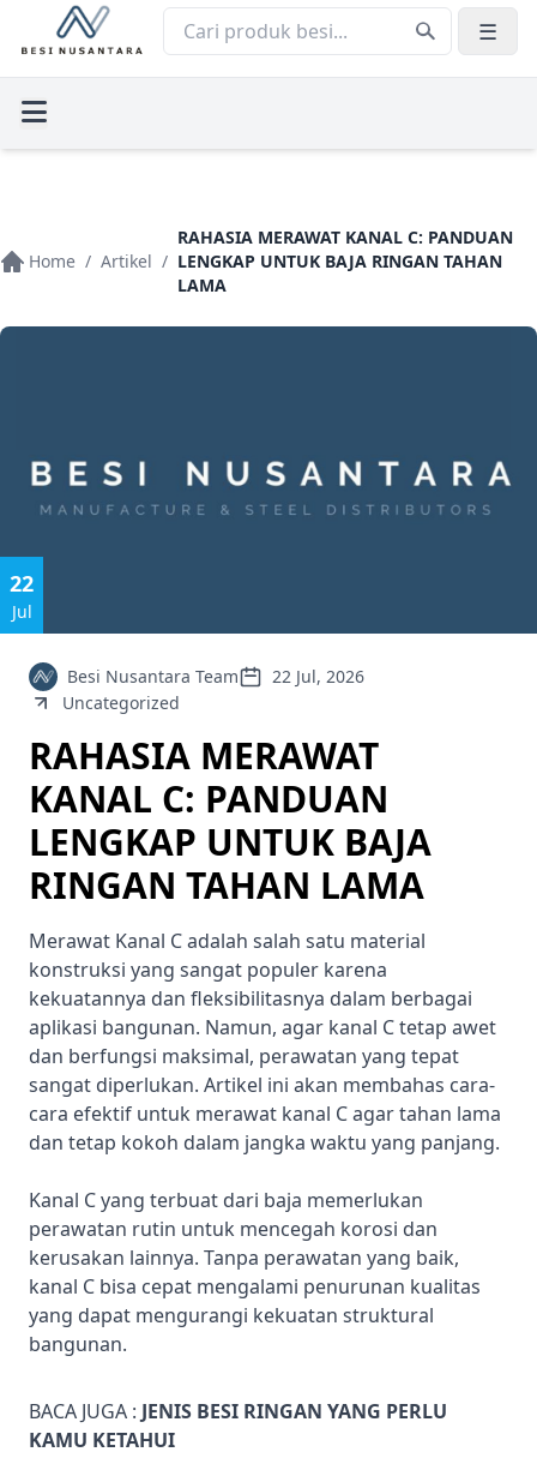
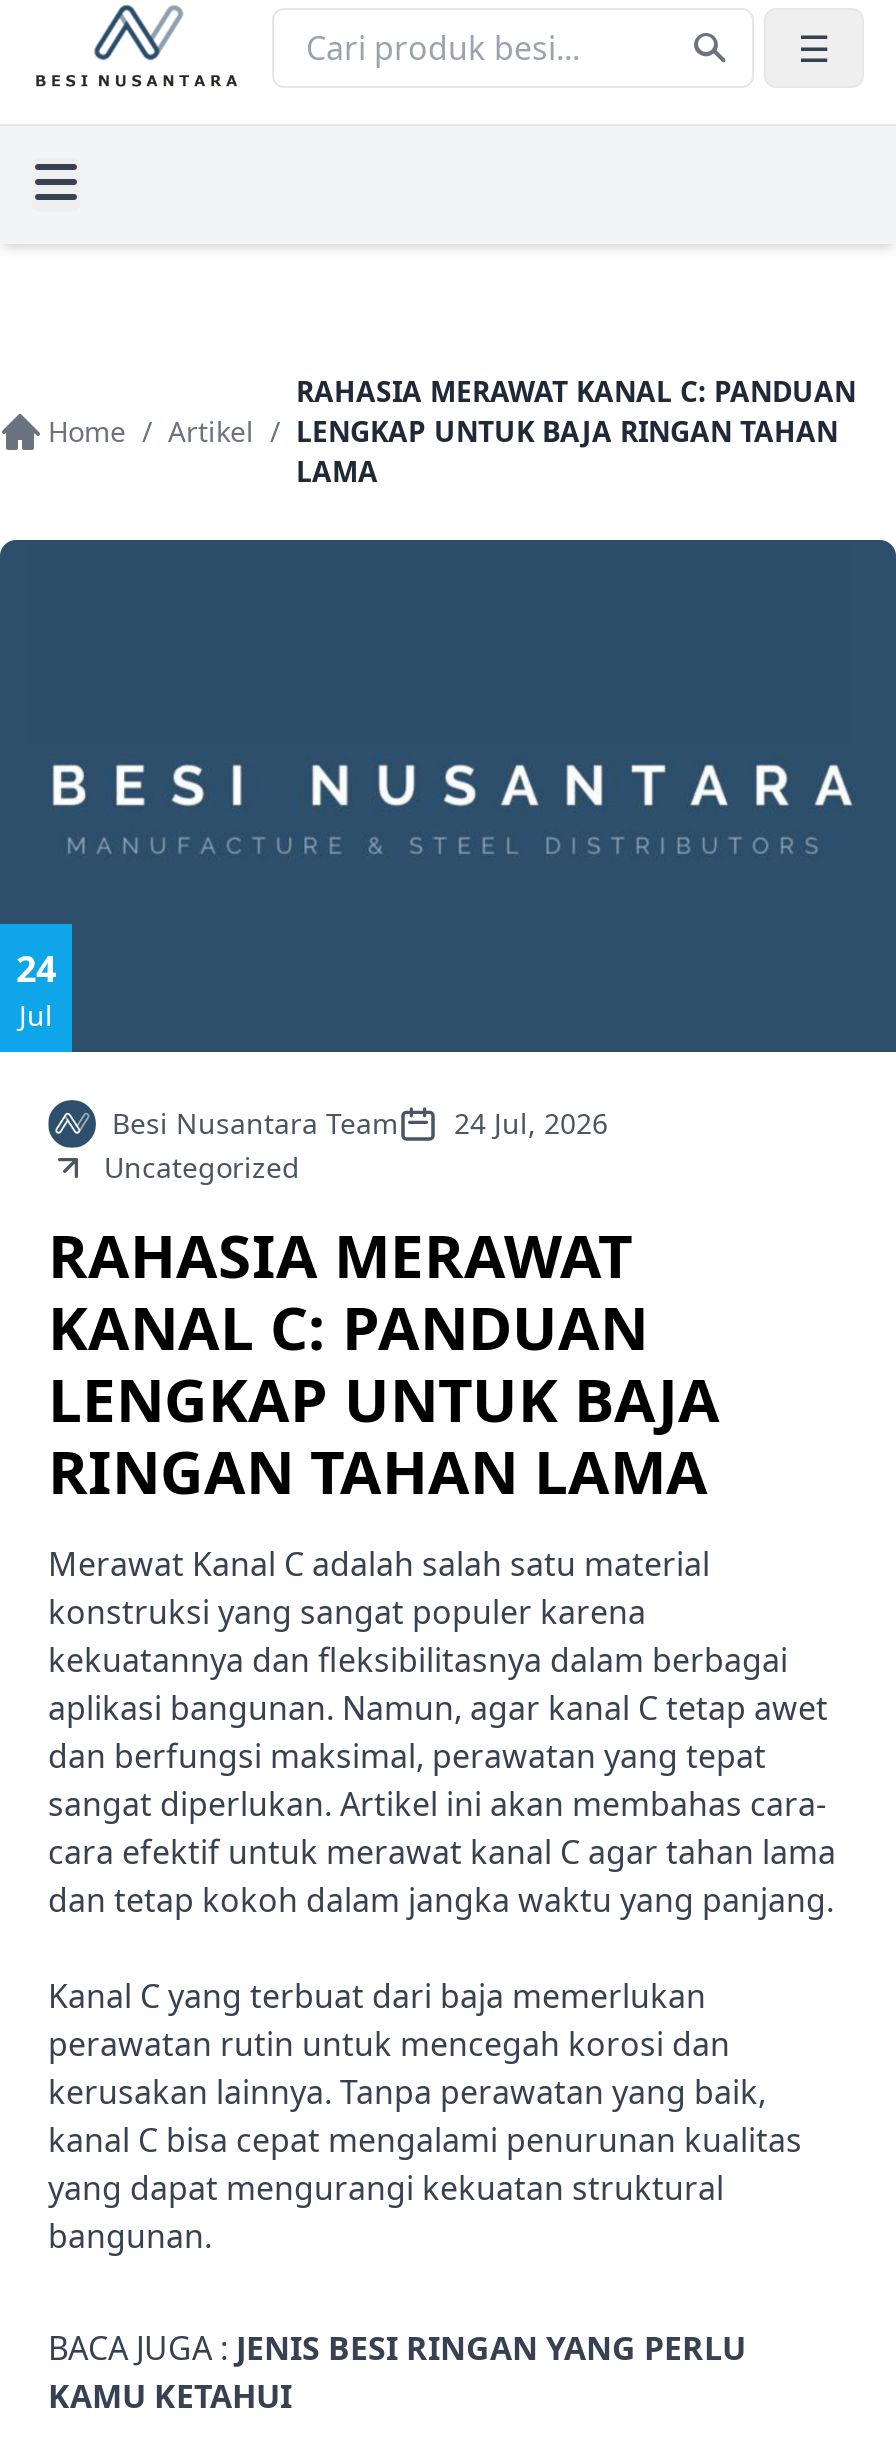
- 22
+ 24

- Besi Nusantara Team 22 Jul, 2026
+ Besi Nusantara Team 24 Jul, 2026
